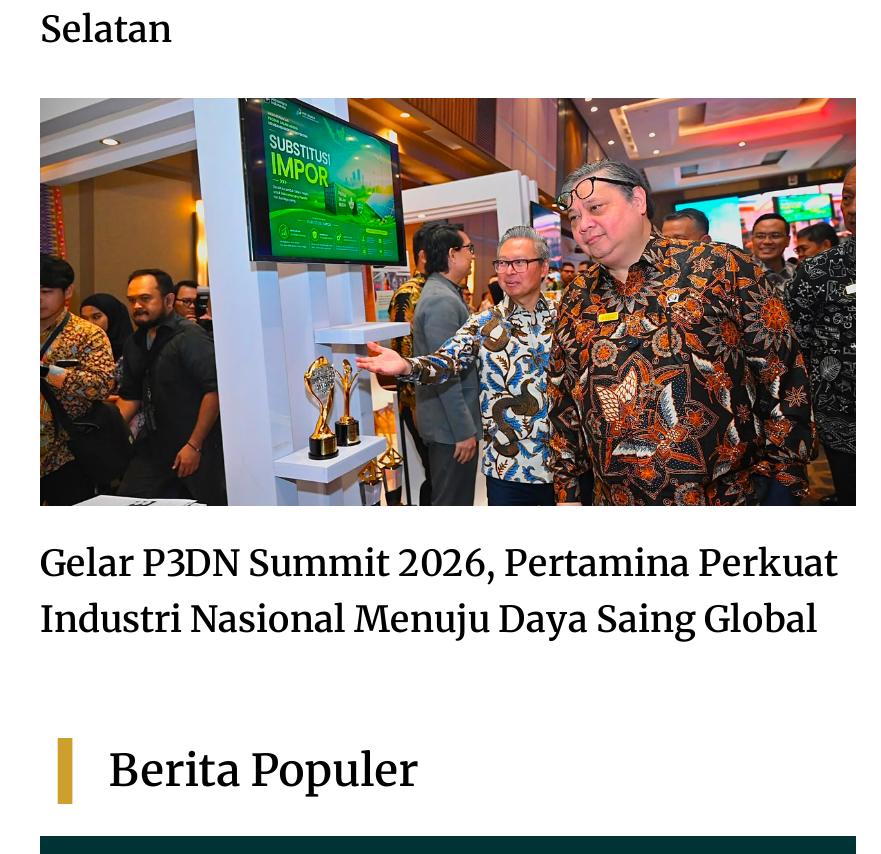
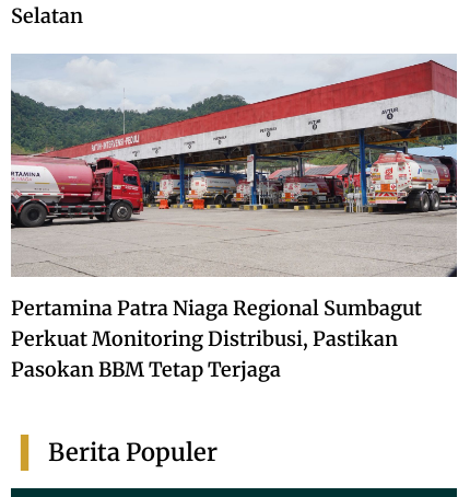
- [image]
- Gelar P3DN Summit 2026, Pertamina Perkuat
- Industri Nasional Menuju Daya Saing Global
+ [image]
+ Pertamina Patra Niaga Regional Sumbagut
+ Perkuat Monitoring Distribusi, Pastikan
+ Pasokan BBM Tetap Terjaga
